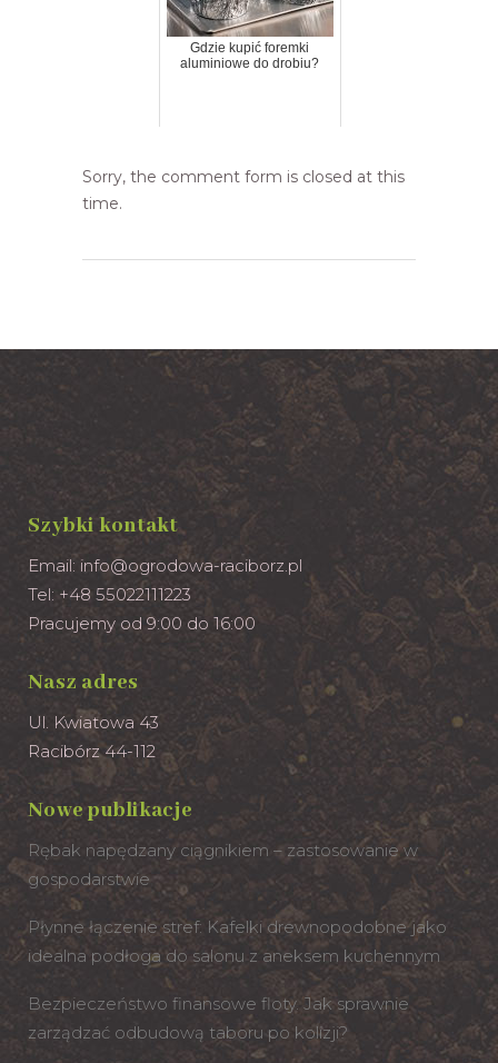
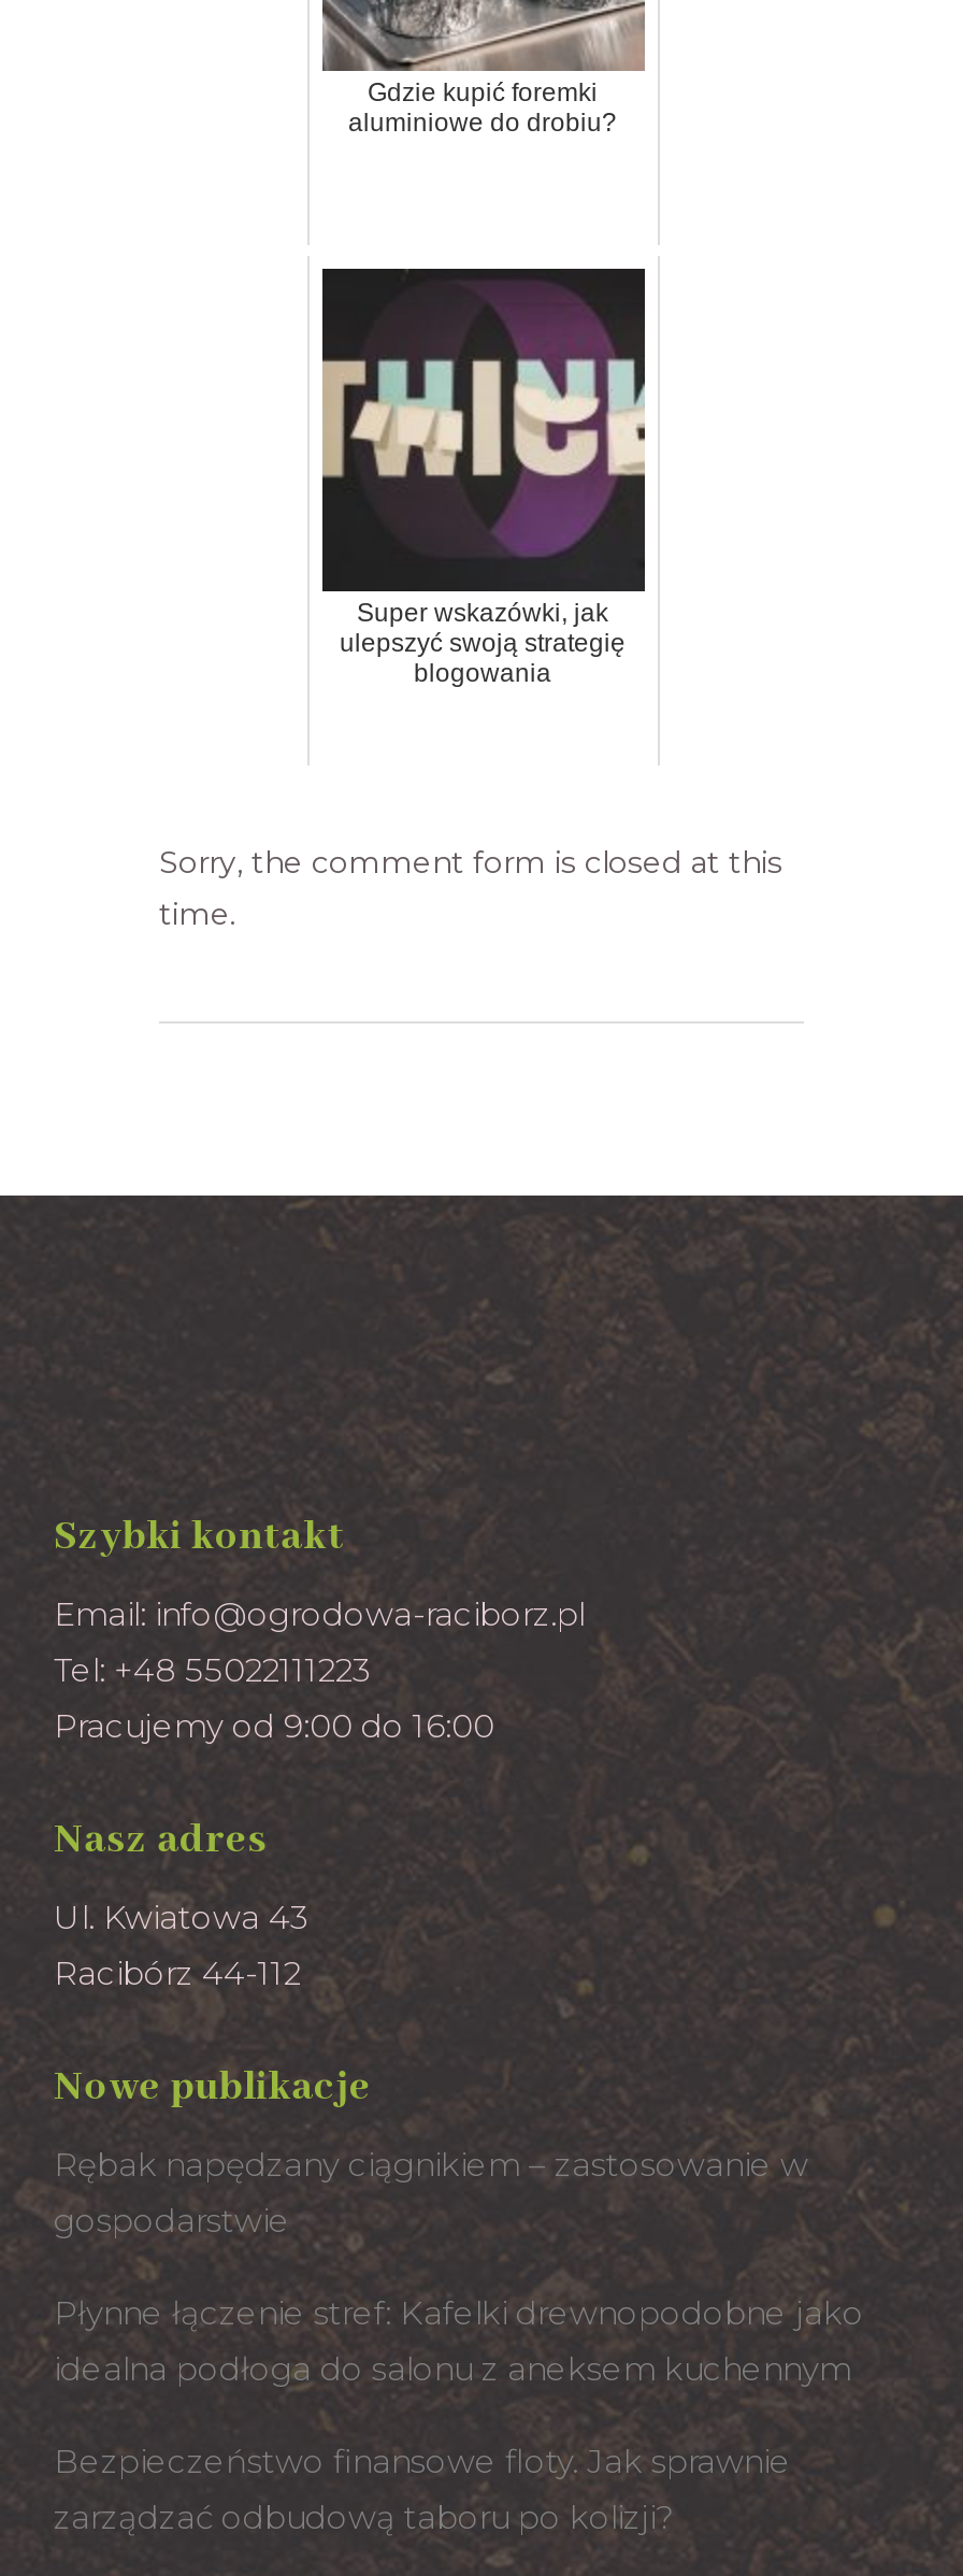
+ [image]
+ Super wskazówki, jak
+ ulepszyć swoją strategię
+ blogowania
